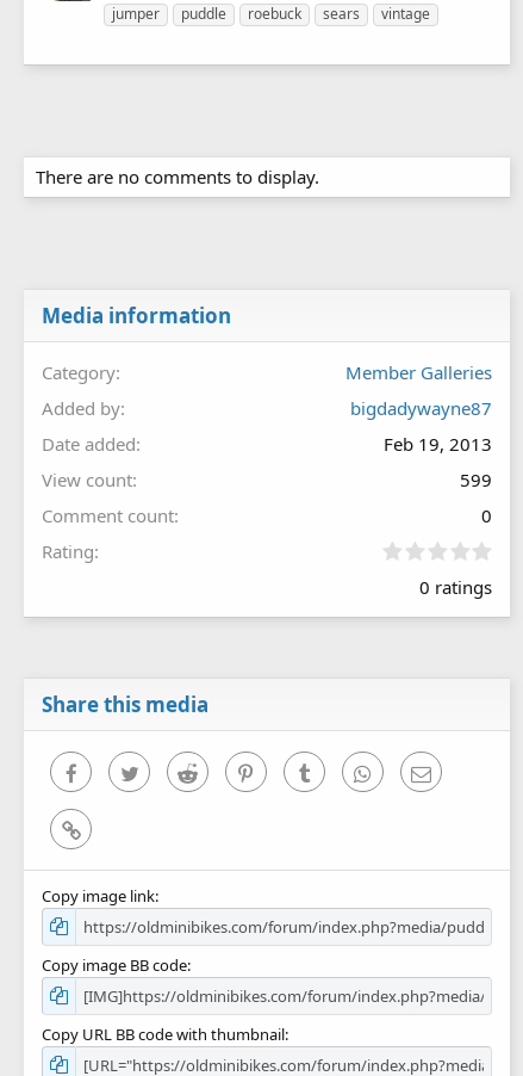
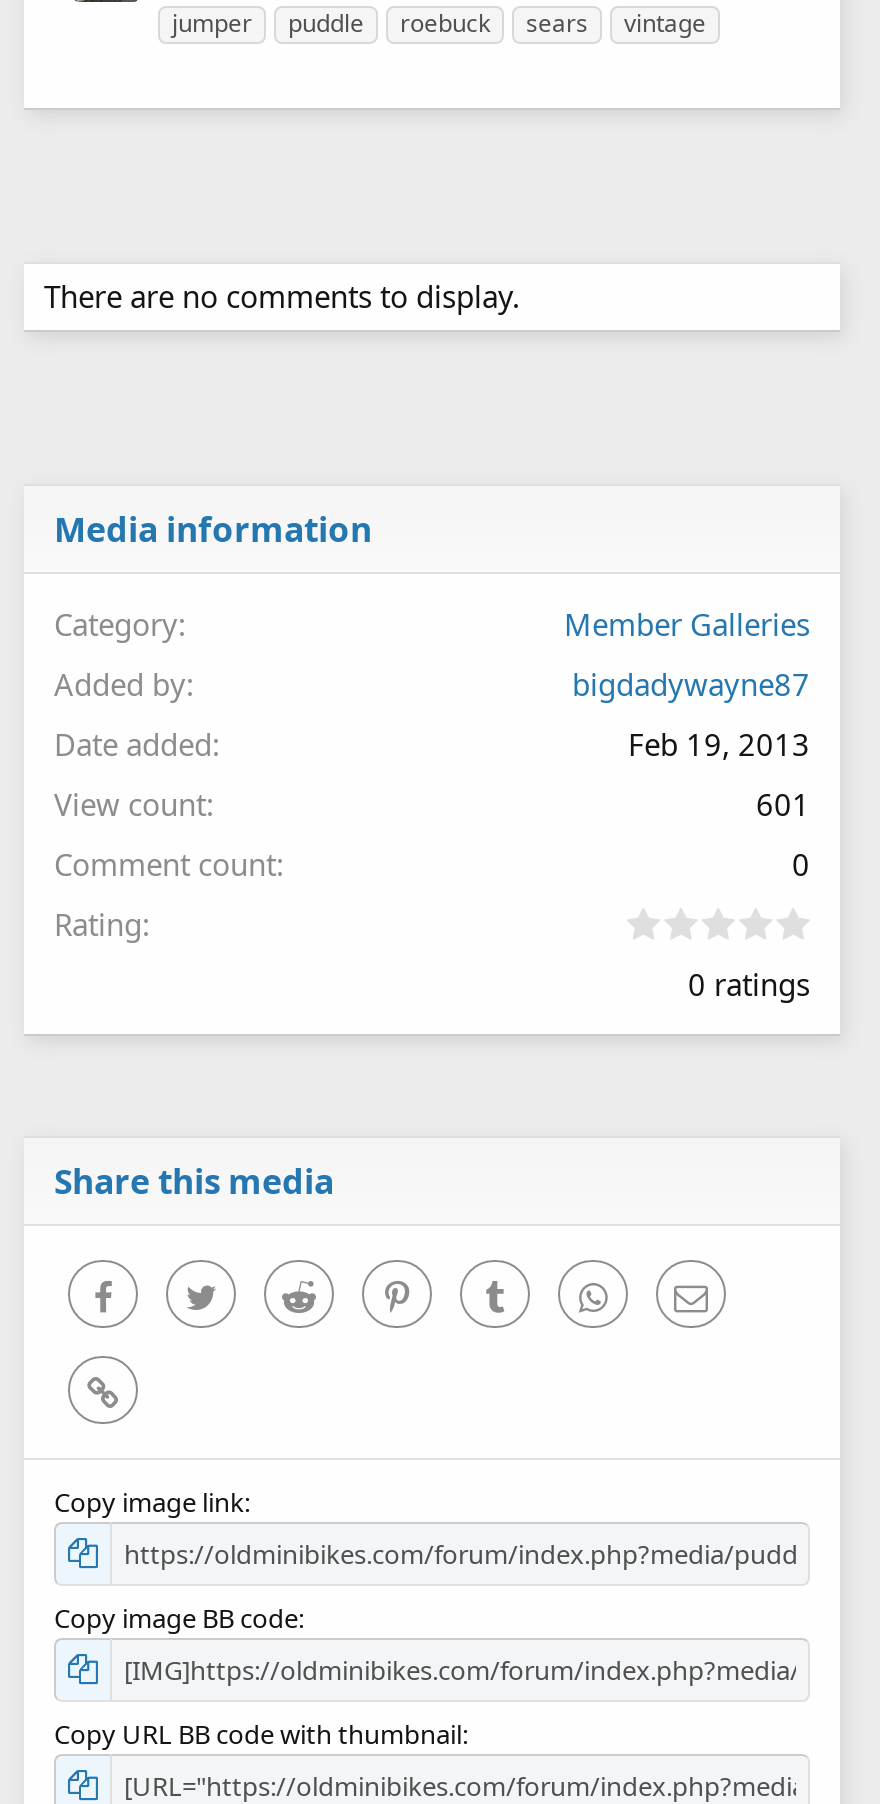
- 599
+ 601
